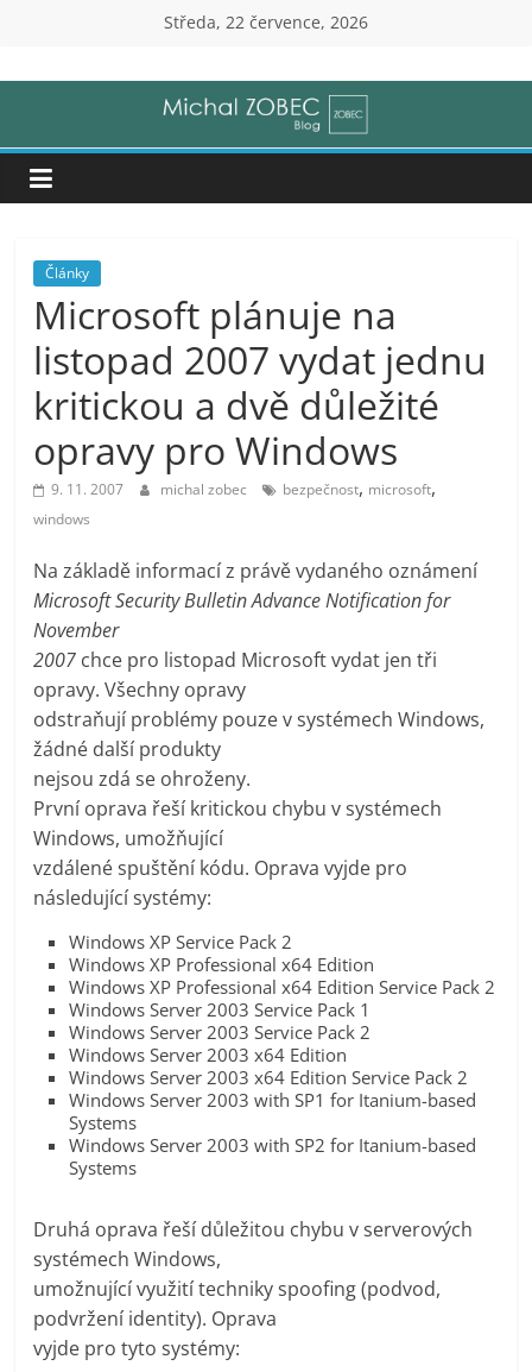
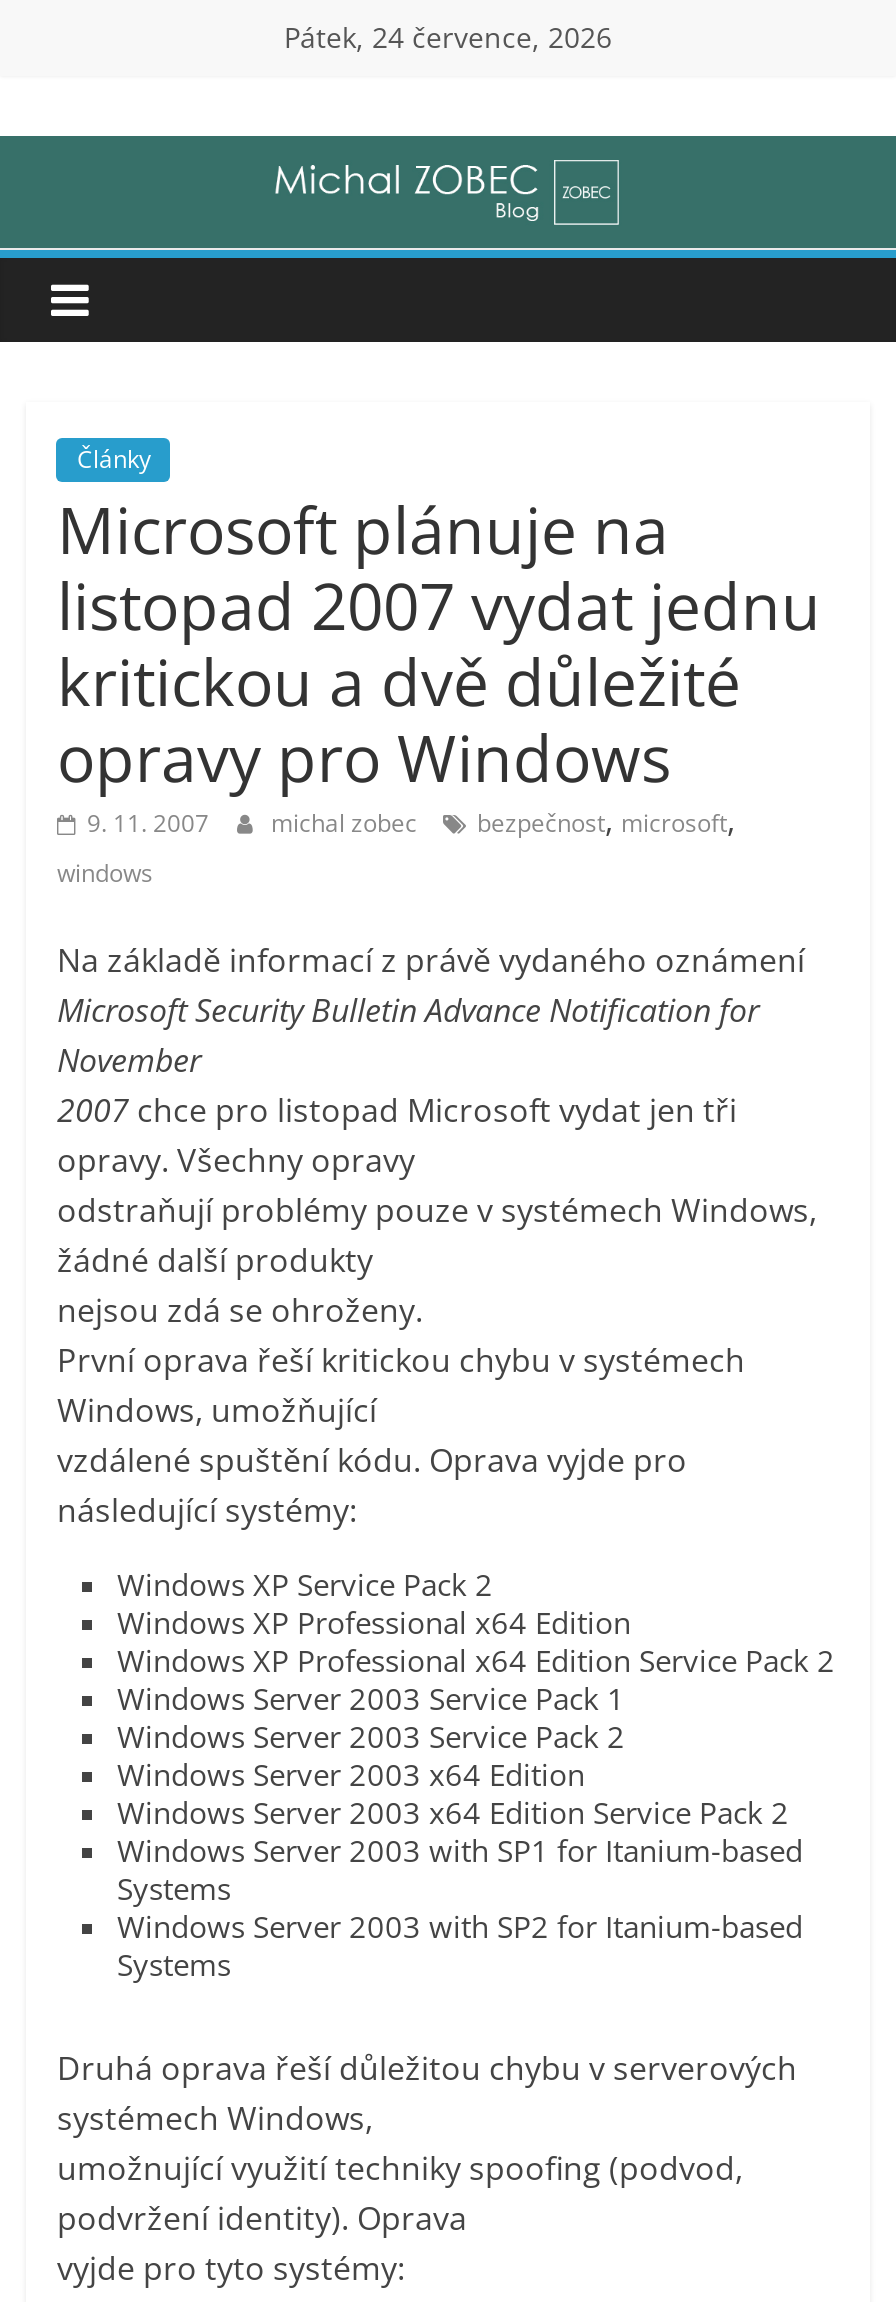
- Středa, 22 července, 2026
+ Pátek, 24 července, 2026
